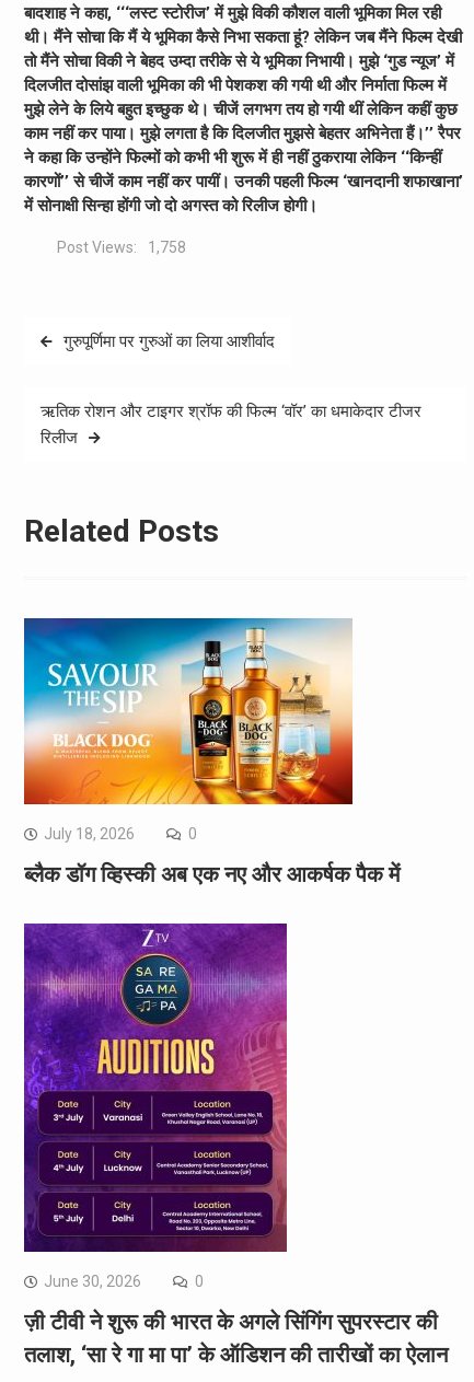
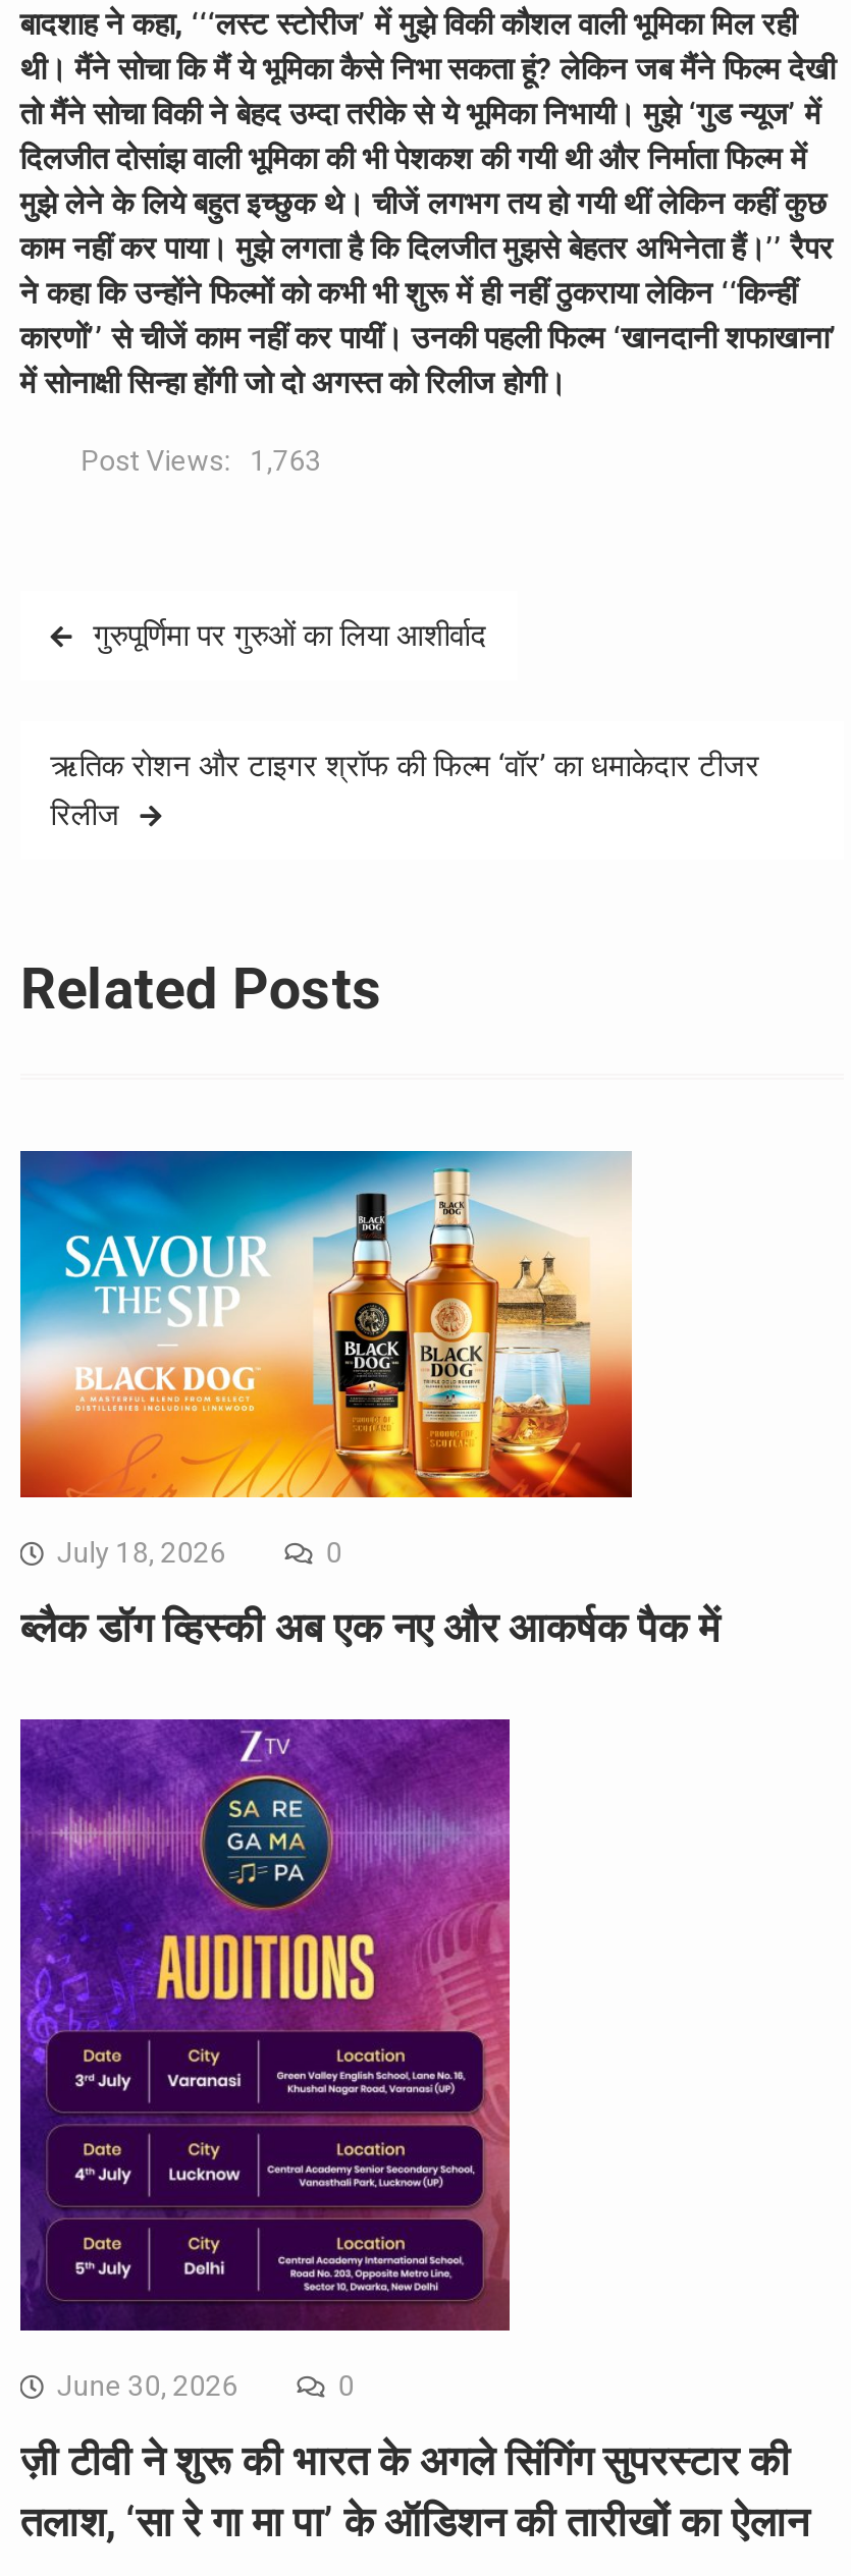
- Post Views: 1,758
+ Post Views: 1,763
